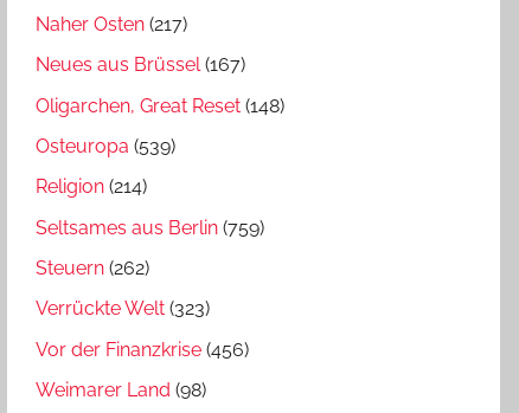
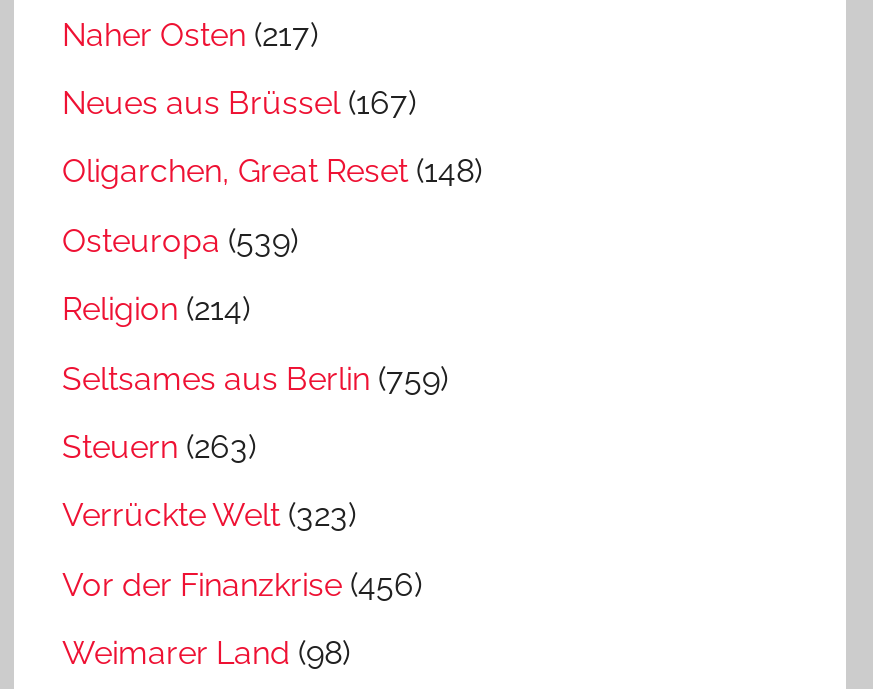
- Steuern (262)
+ Steuern (263)
